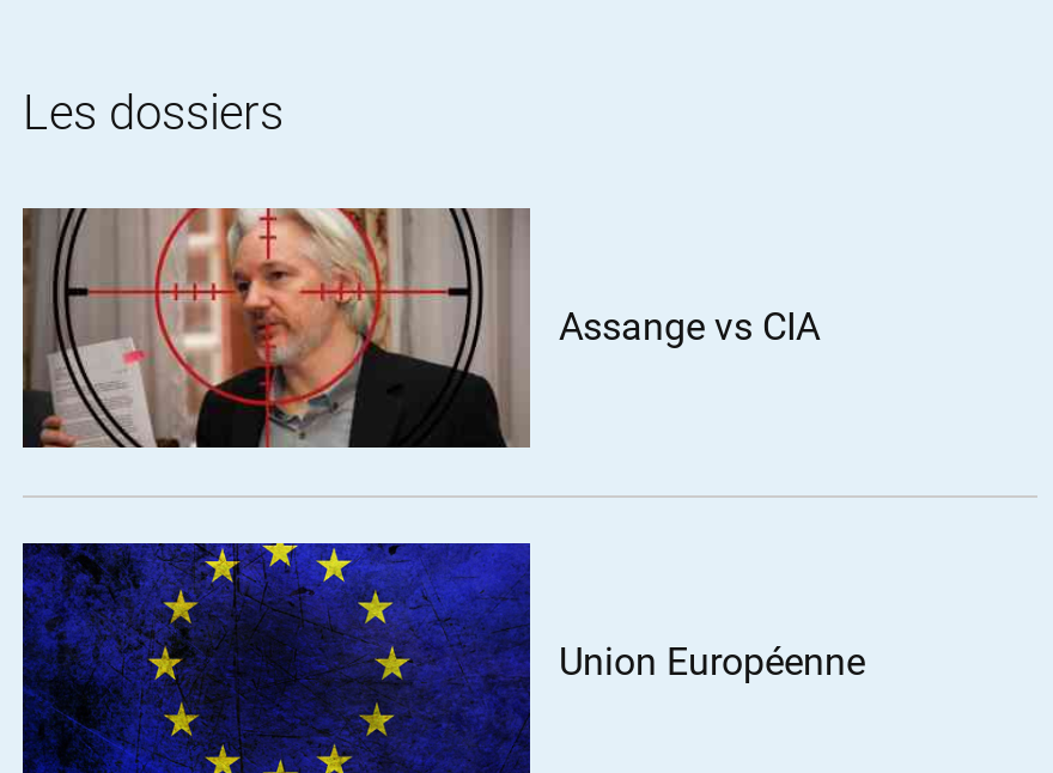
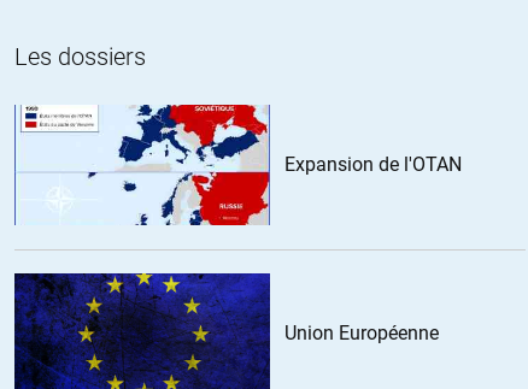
- [image]
- Assange vs CIA
+ [image]
+ Expansion de l'OTAN
